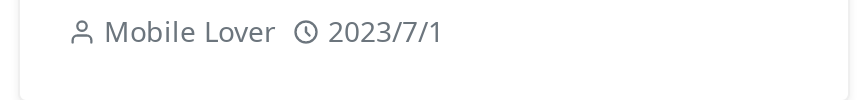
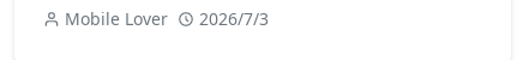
- Mobile Lover 2023/7/1
+ Mobile Lover 2026/7/3
